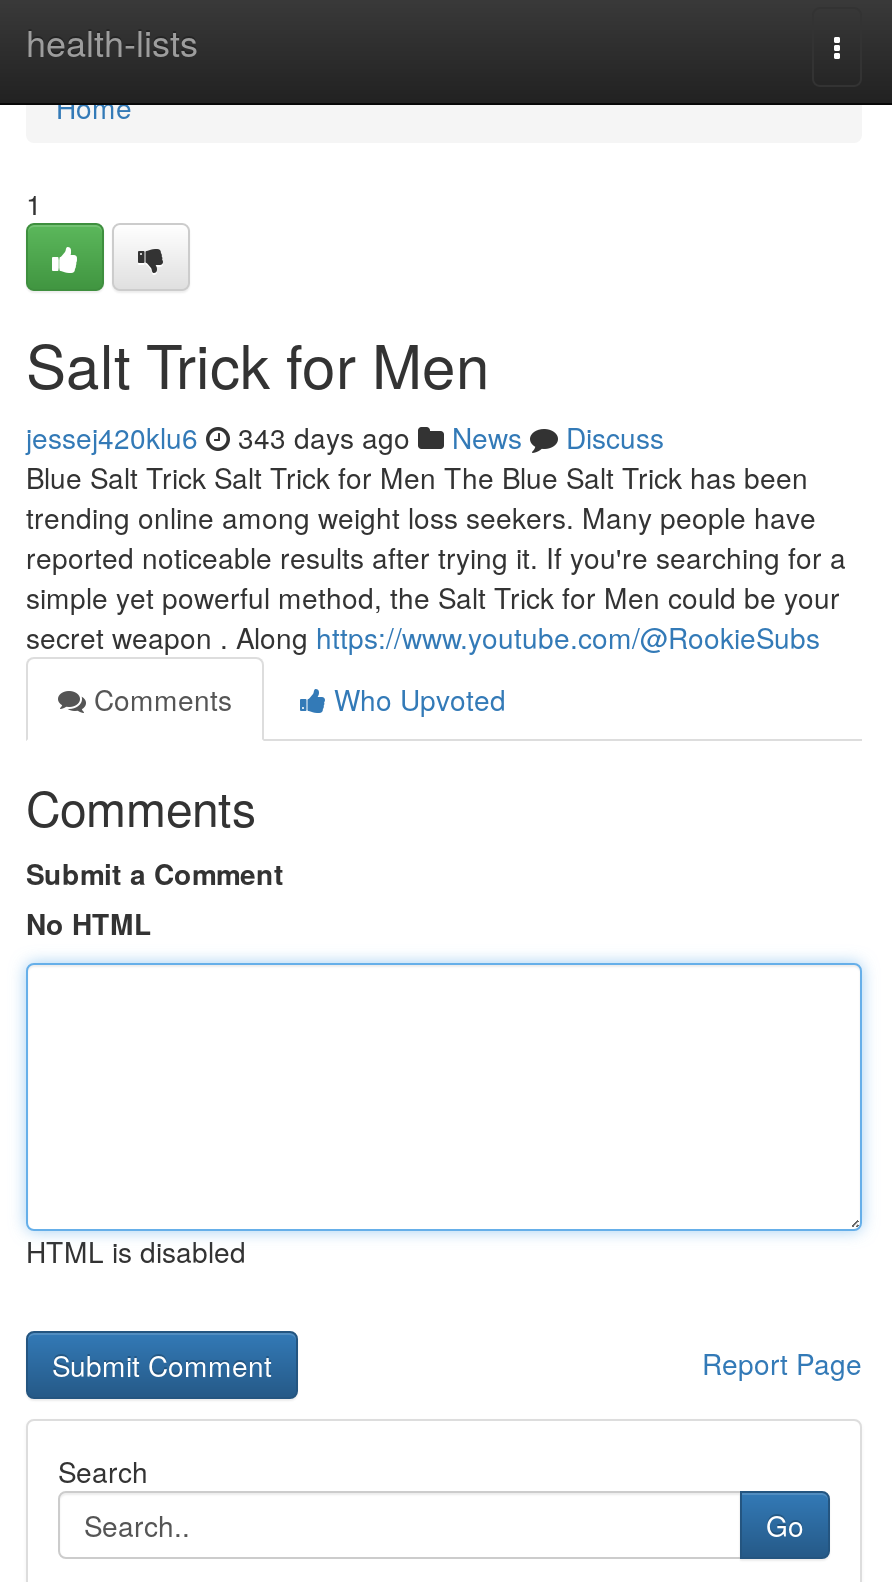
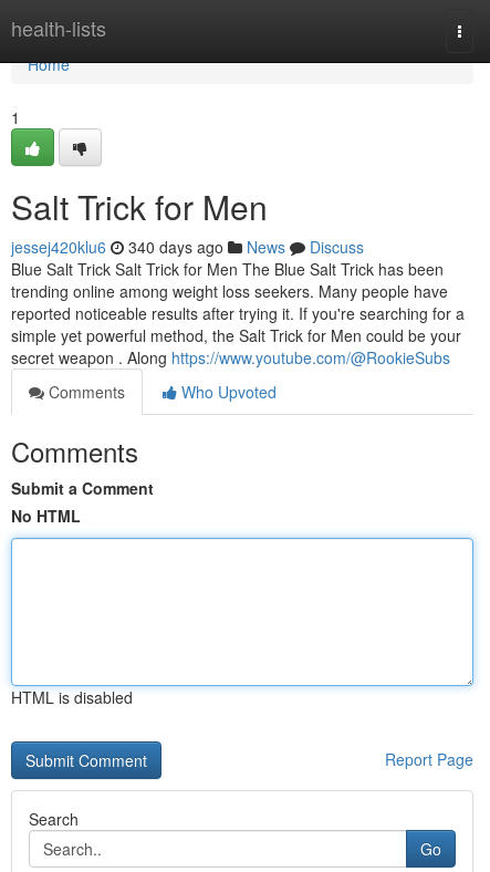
- jessej420klu6 343 days ago News Discuss
+ jessej420klu6 340 days ago News Discuss
